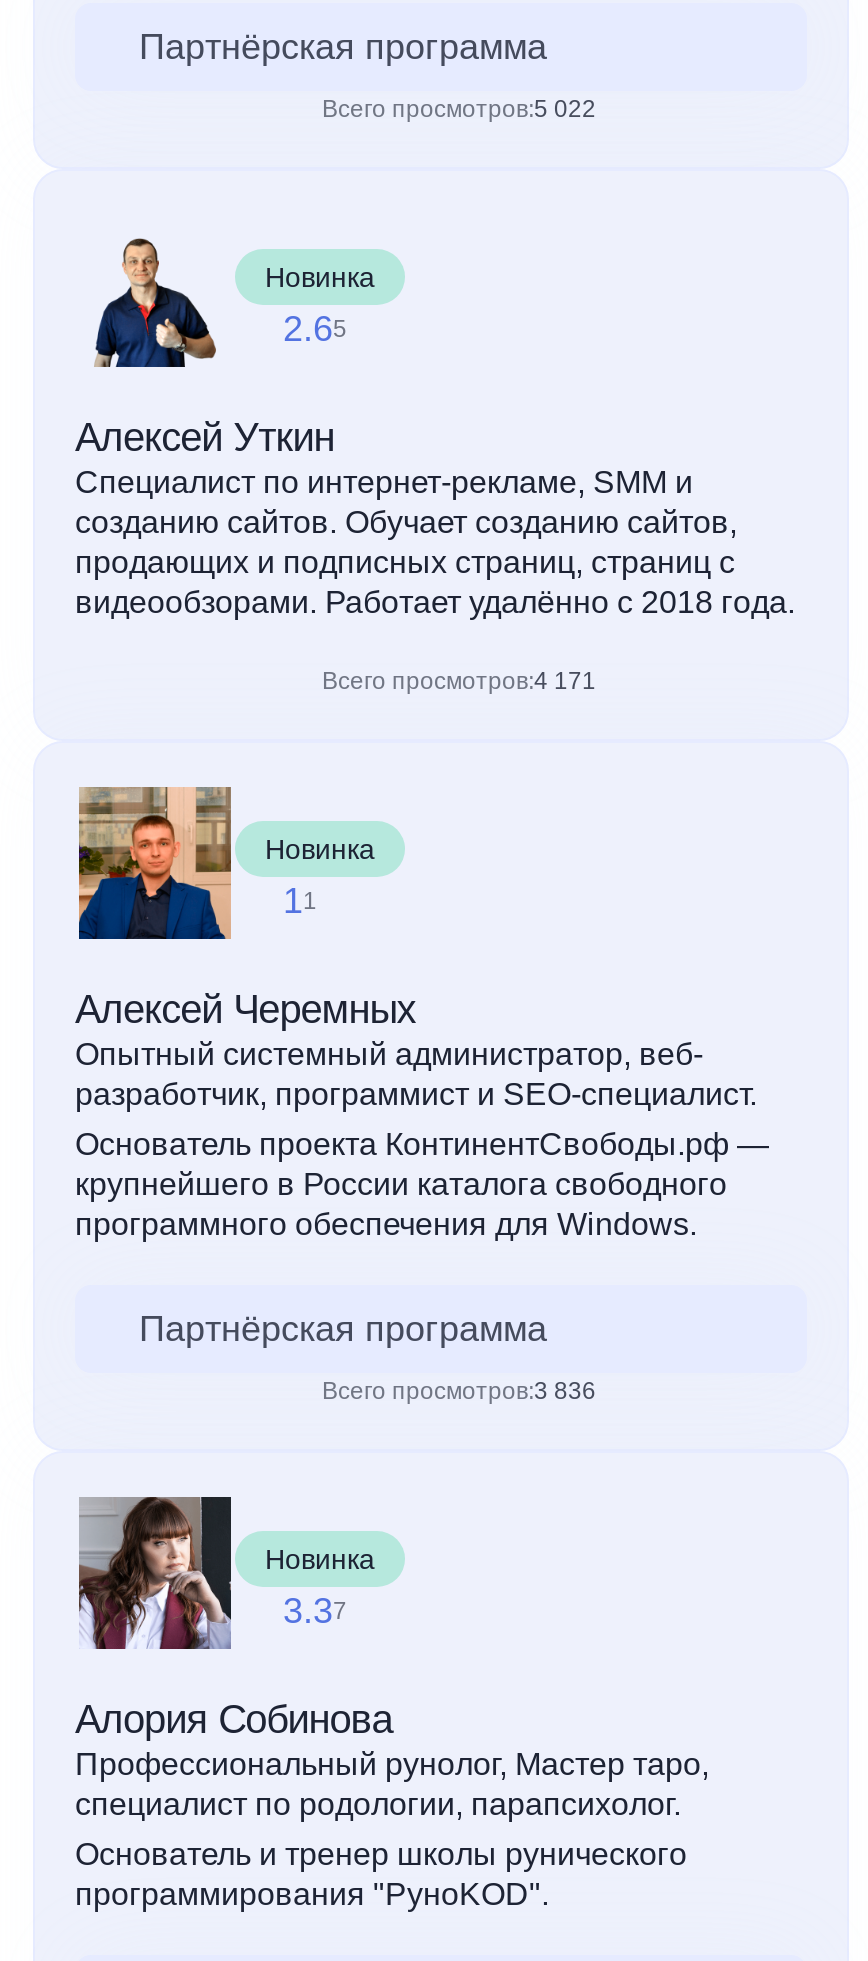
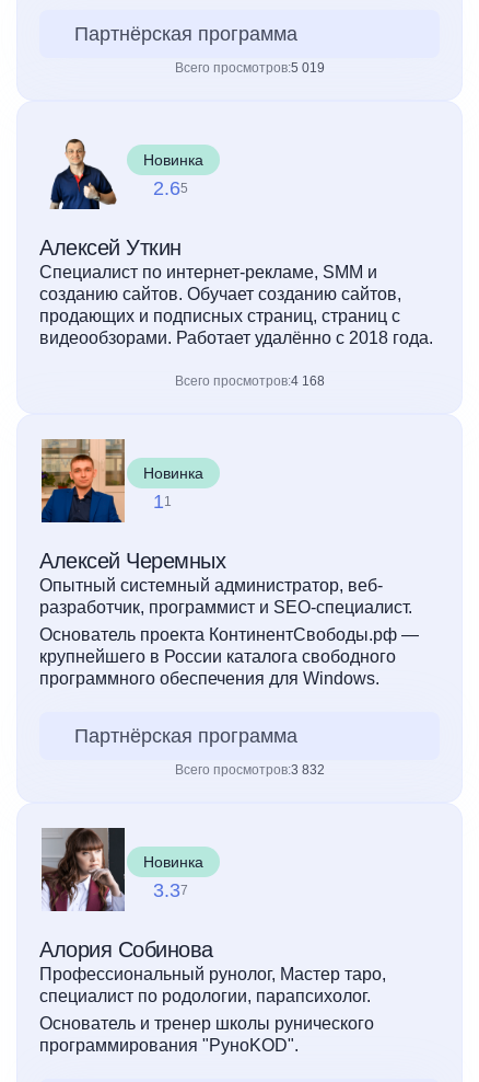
- Всего просмотров:5 022
+ Всего просмотров:5 019

- Всего просмотров:4 171
+ Всего просмотров:4 168

- Всего просмотров:3 836
+ Всего просмотров:3 832
